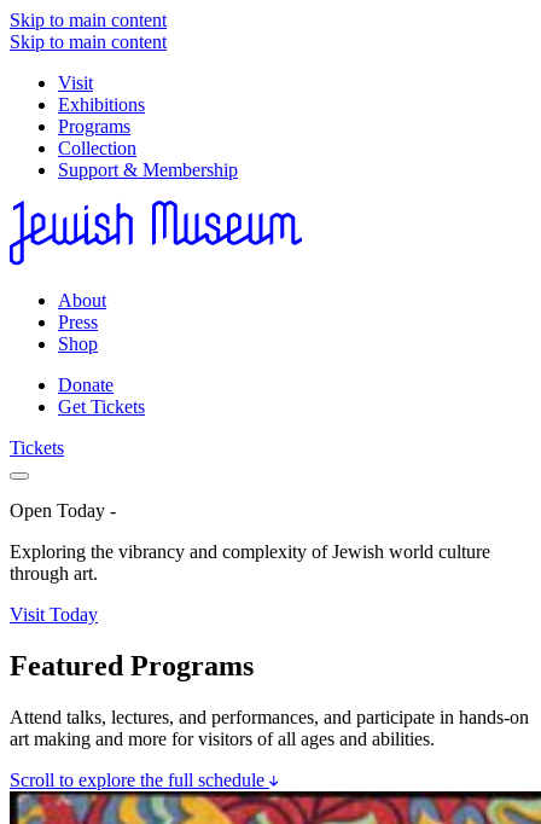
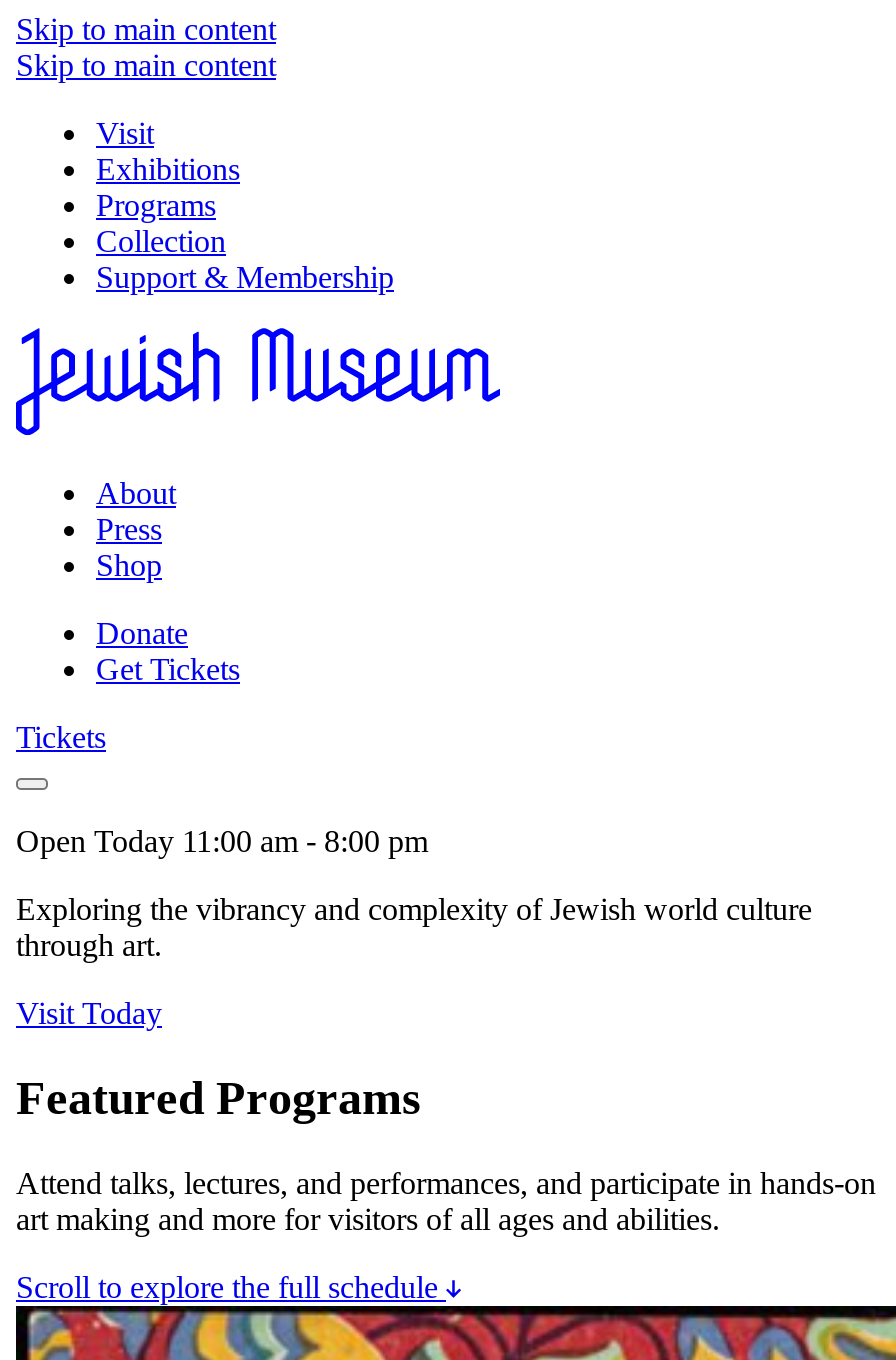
- Open Today -
+ Open Today 11:00 am - 8:00 pm
